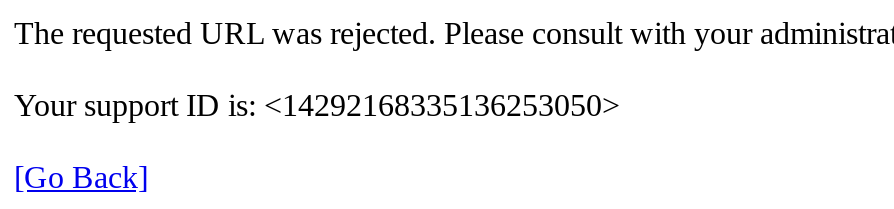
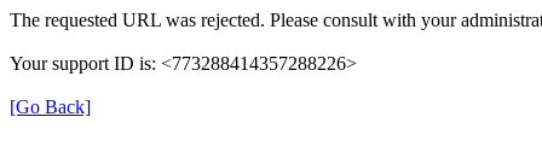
- Your support ID is: <14292168335136253050>
+ Your support ID is: <773288414357288226>
